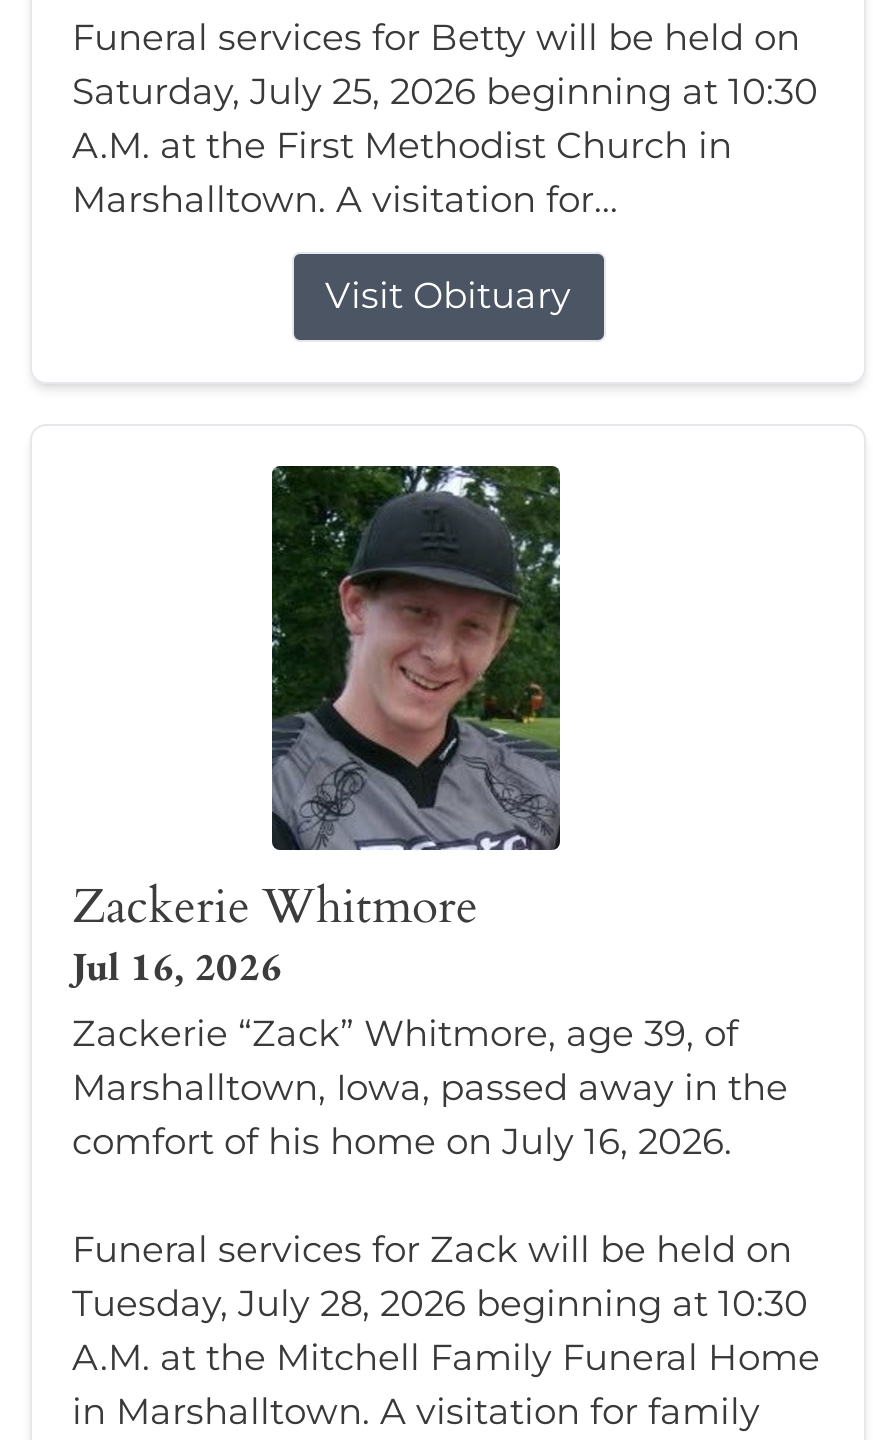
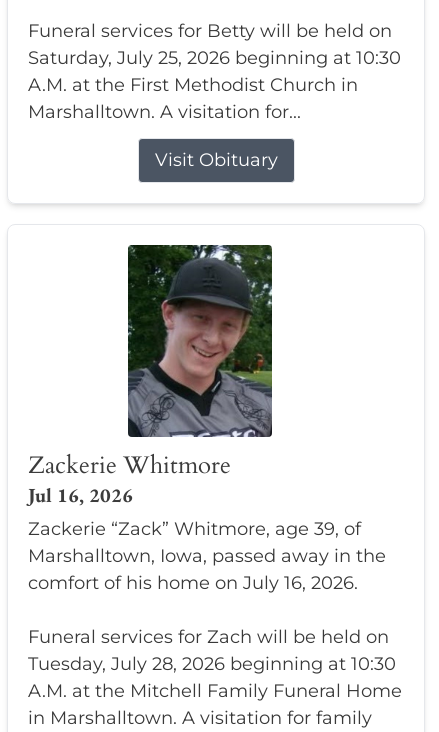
- Funeral services for Zack will be held on
+ Funeral services for Zach will be held on
